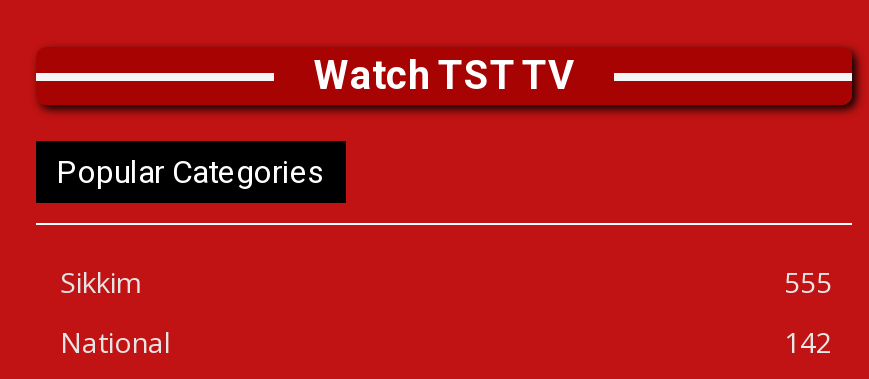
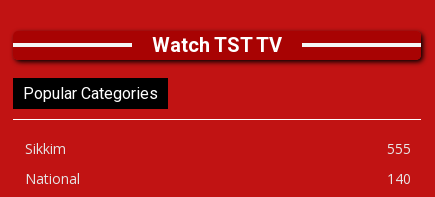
- 142
+ 140
